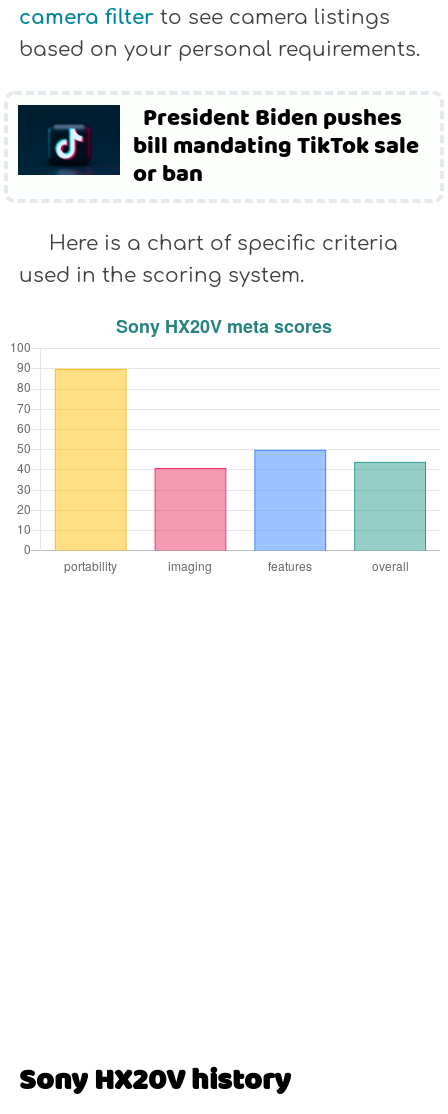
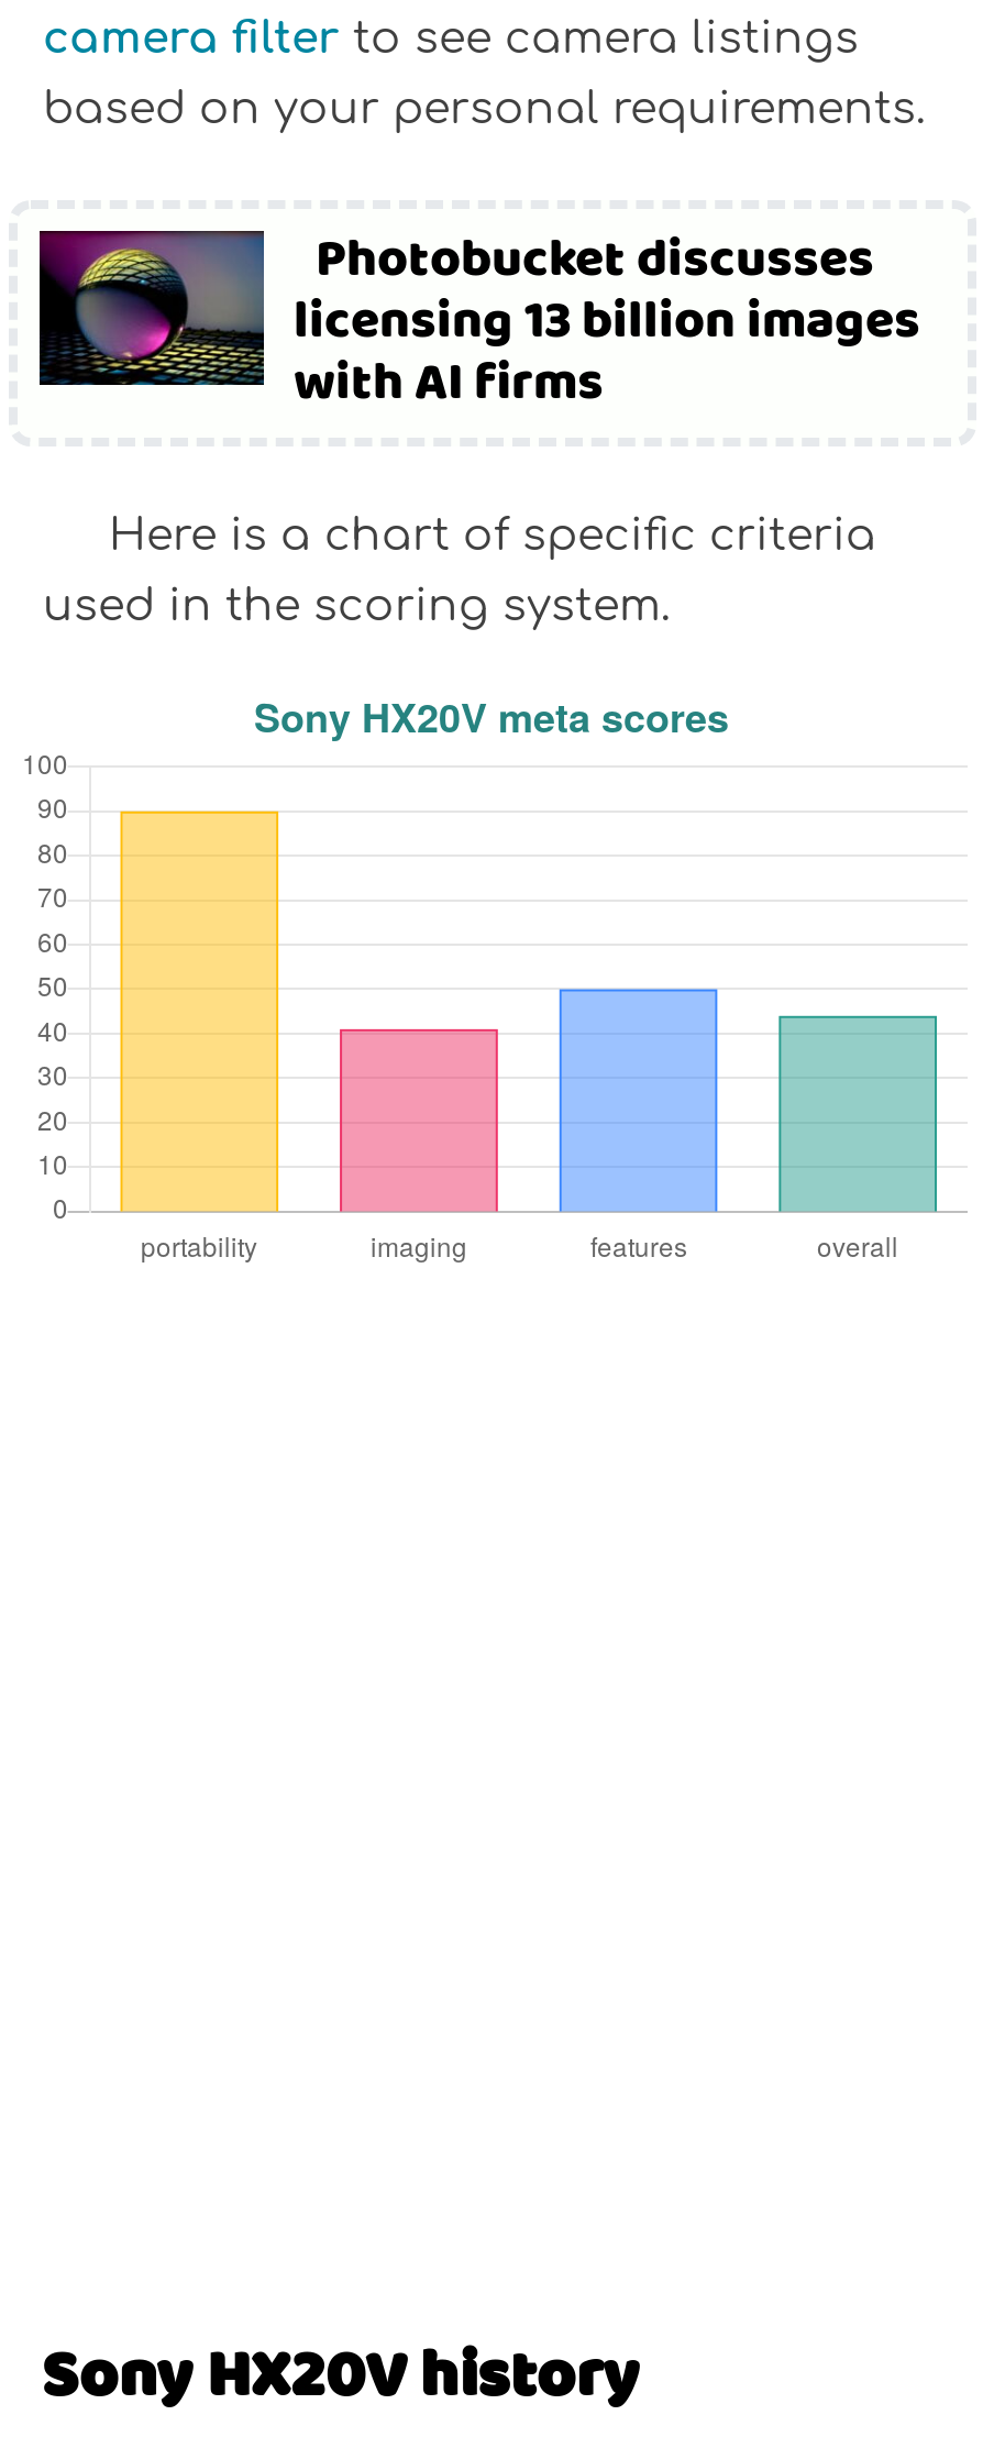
- [image]
- President Biden pushes
- bill mandating TikTok sale
- or ban
+ [image]
+ Photobucket discusses
+ licensing 13 billion images
+ with AI firms
